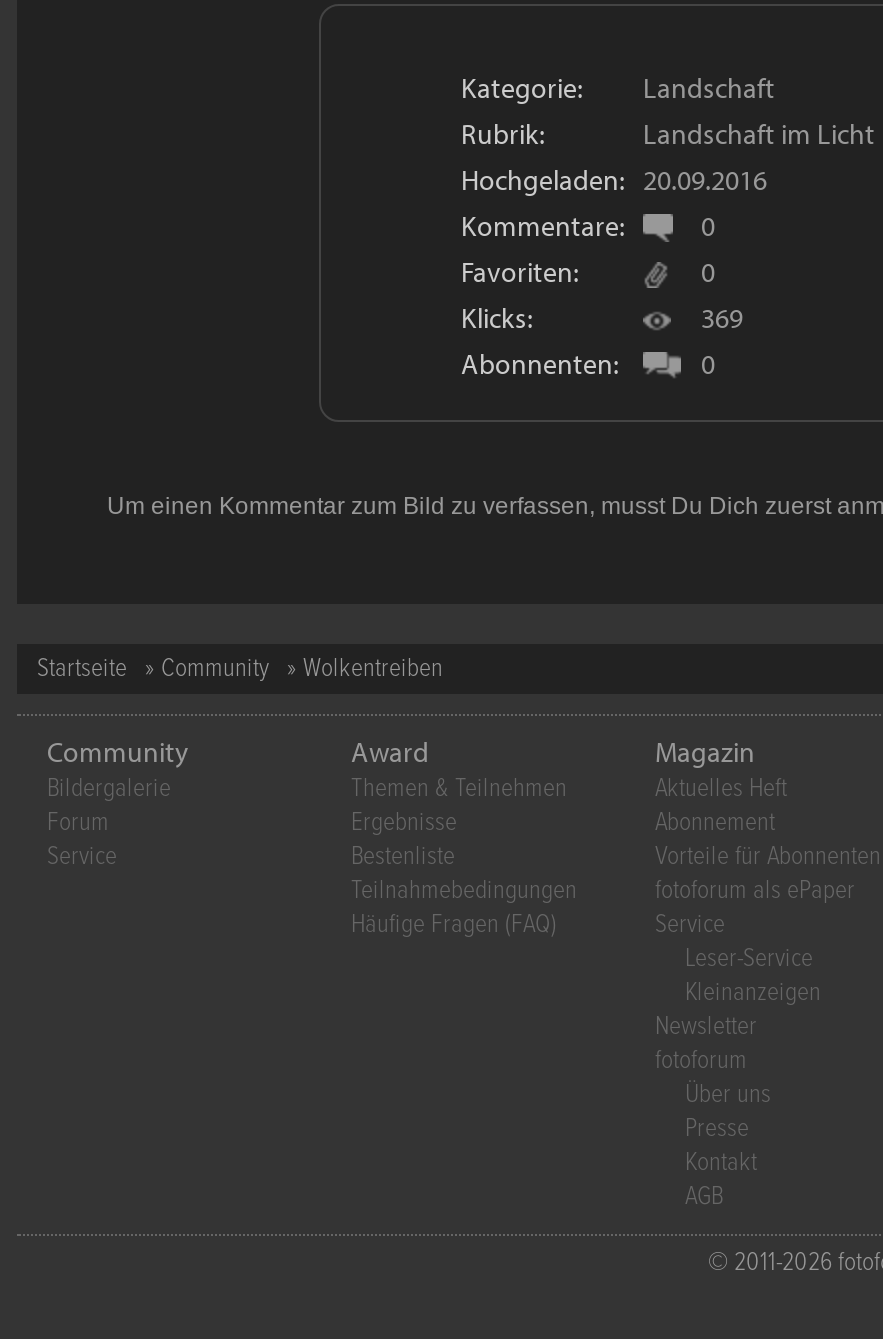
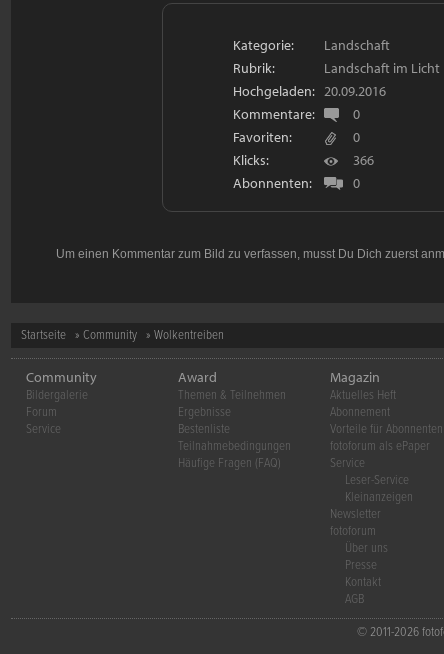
- 369
+ 366
